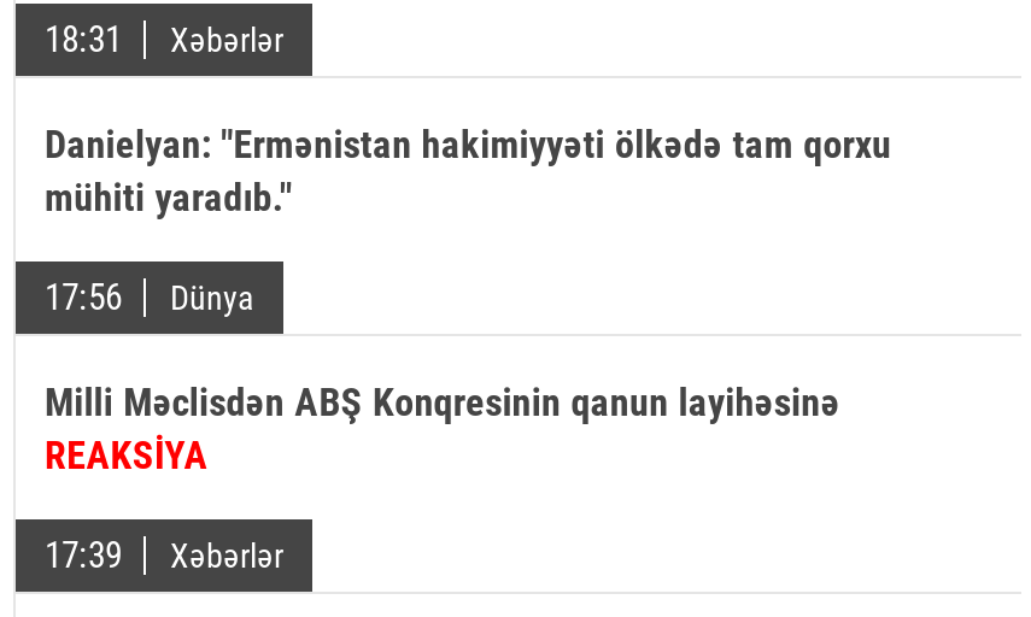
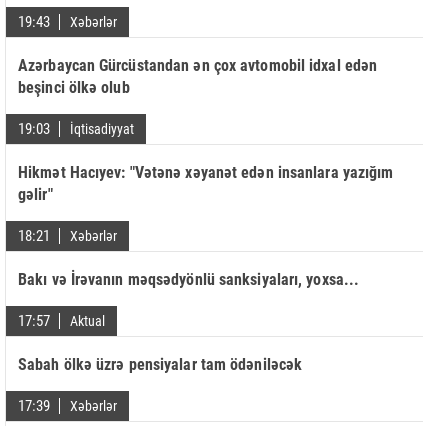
- 18:31 Xəbərlər
+ 19:43 Xəbərlər

- Danielyan: "Ermənistan hakimiyyəti ölkədə tam qorxu
- mühiti yaradıb."
- 17:56
- Dünya
- Milli Məclisdən ABŞ Konqresinin qanun layihəsinə
- REAKSİYA
+ Azərbaycan Gürcüstandan ən çox avtomobil idxal edən
+ beşinci ölkə olub
+ 19:03
+ İqtisadiyyat
+ Hikmət Hacıyev: "Vətənə xəyanət edən insanlara yazığım
+ gəlir"
+ 18:21
+ Xəbərlər
+ Bakı və İrəvanın məqsədyönlü sanksiyaları, yoxsa...
+ 17:57
+ Aktual
+ Sabah ölkə üzrə pensiyalar tam ödəniləcək
